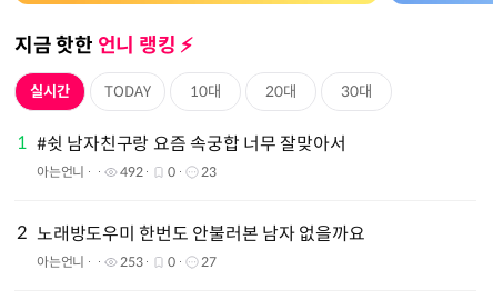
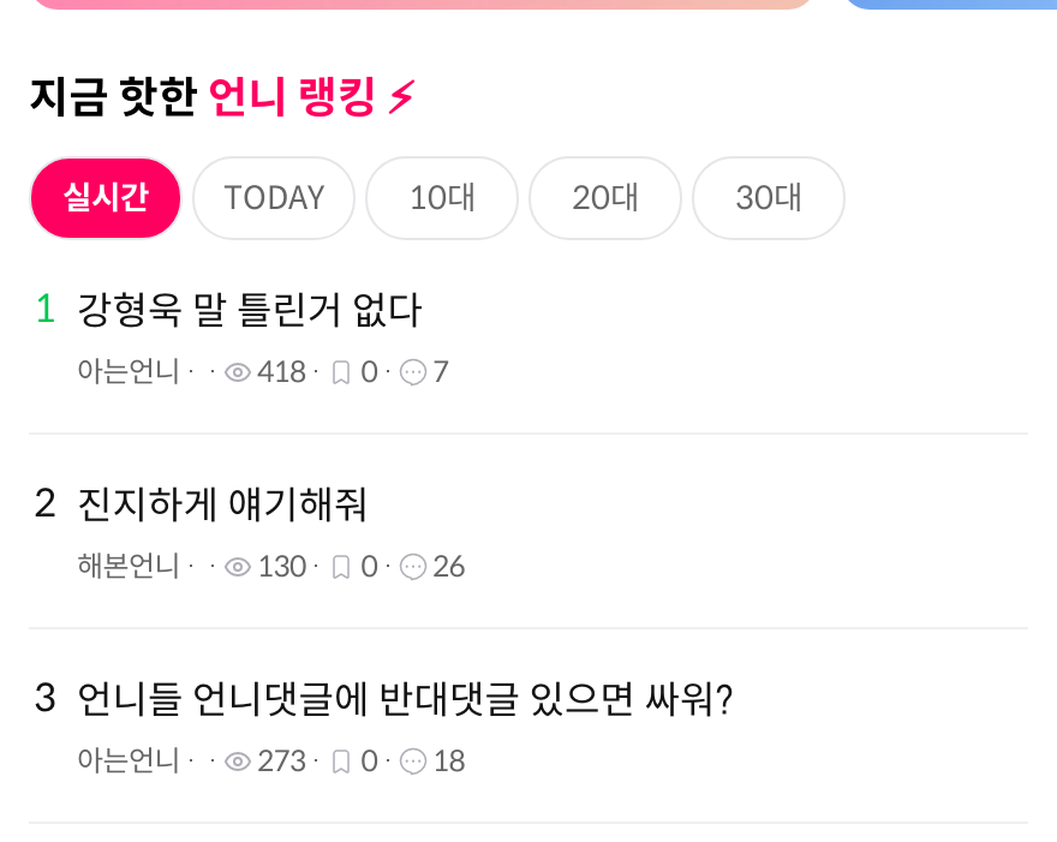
- 1 #쉿 남자친구랑 요즘 속궁합 너무 잘맞아서
+ 1 강형욱 말 틀린거 없다

- 23
- 2 노래방도우미 한번도 안불러본 남자 없을까요
+ 7
+ 2 진지하게 얘기해줘
+ 해본언니
+ 130
+ 0
+ 26
+ 3 언니들 언니댓글에 반대댓글 있으면 싸워?

- 492
+ 418

- 253
+ 273

- 27
+ 18
